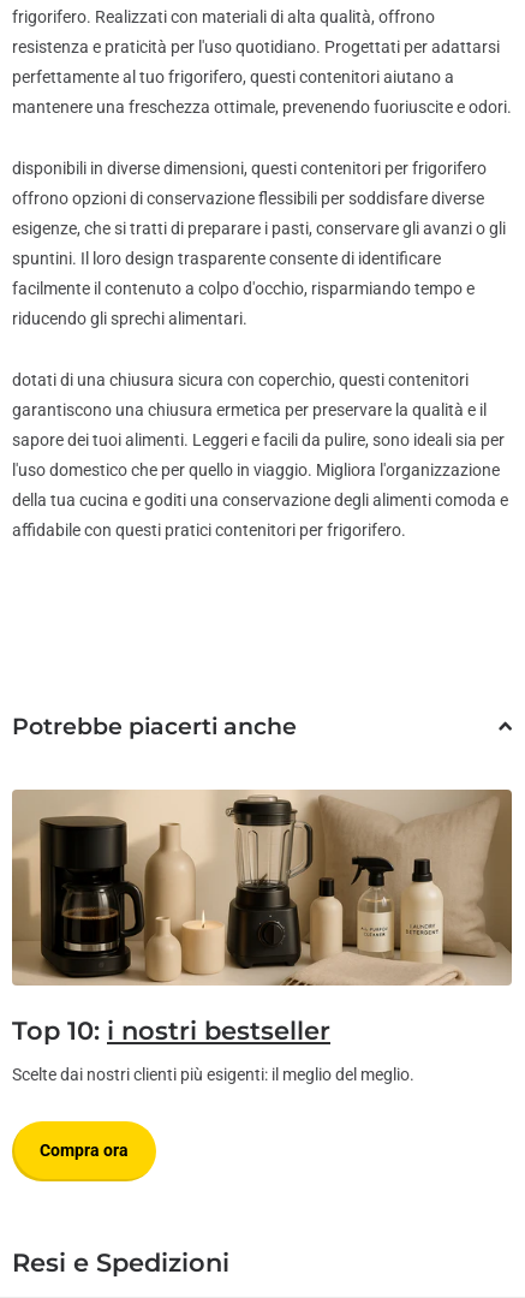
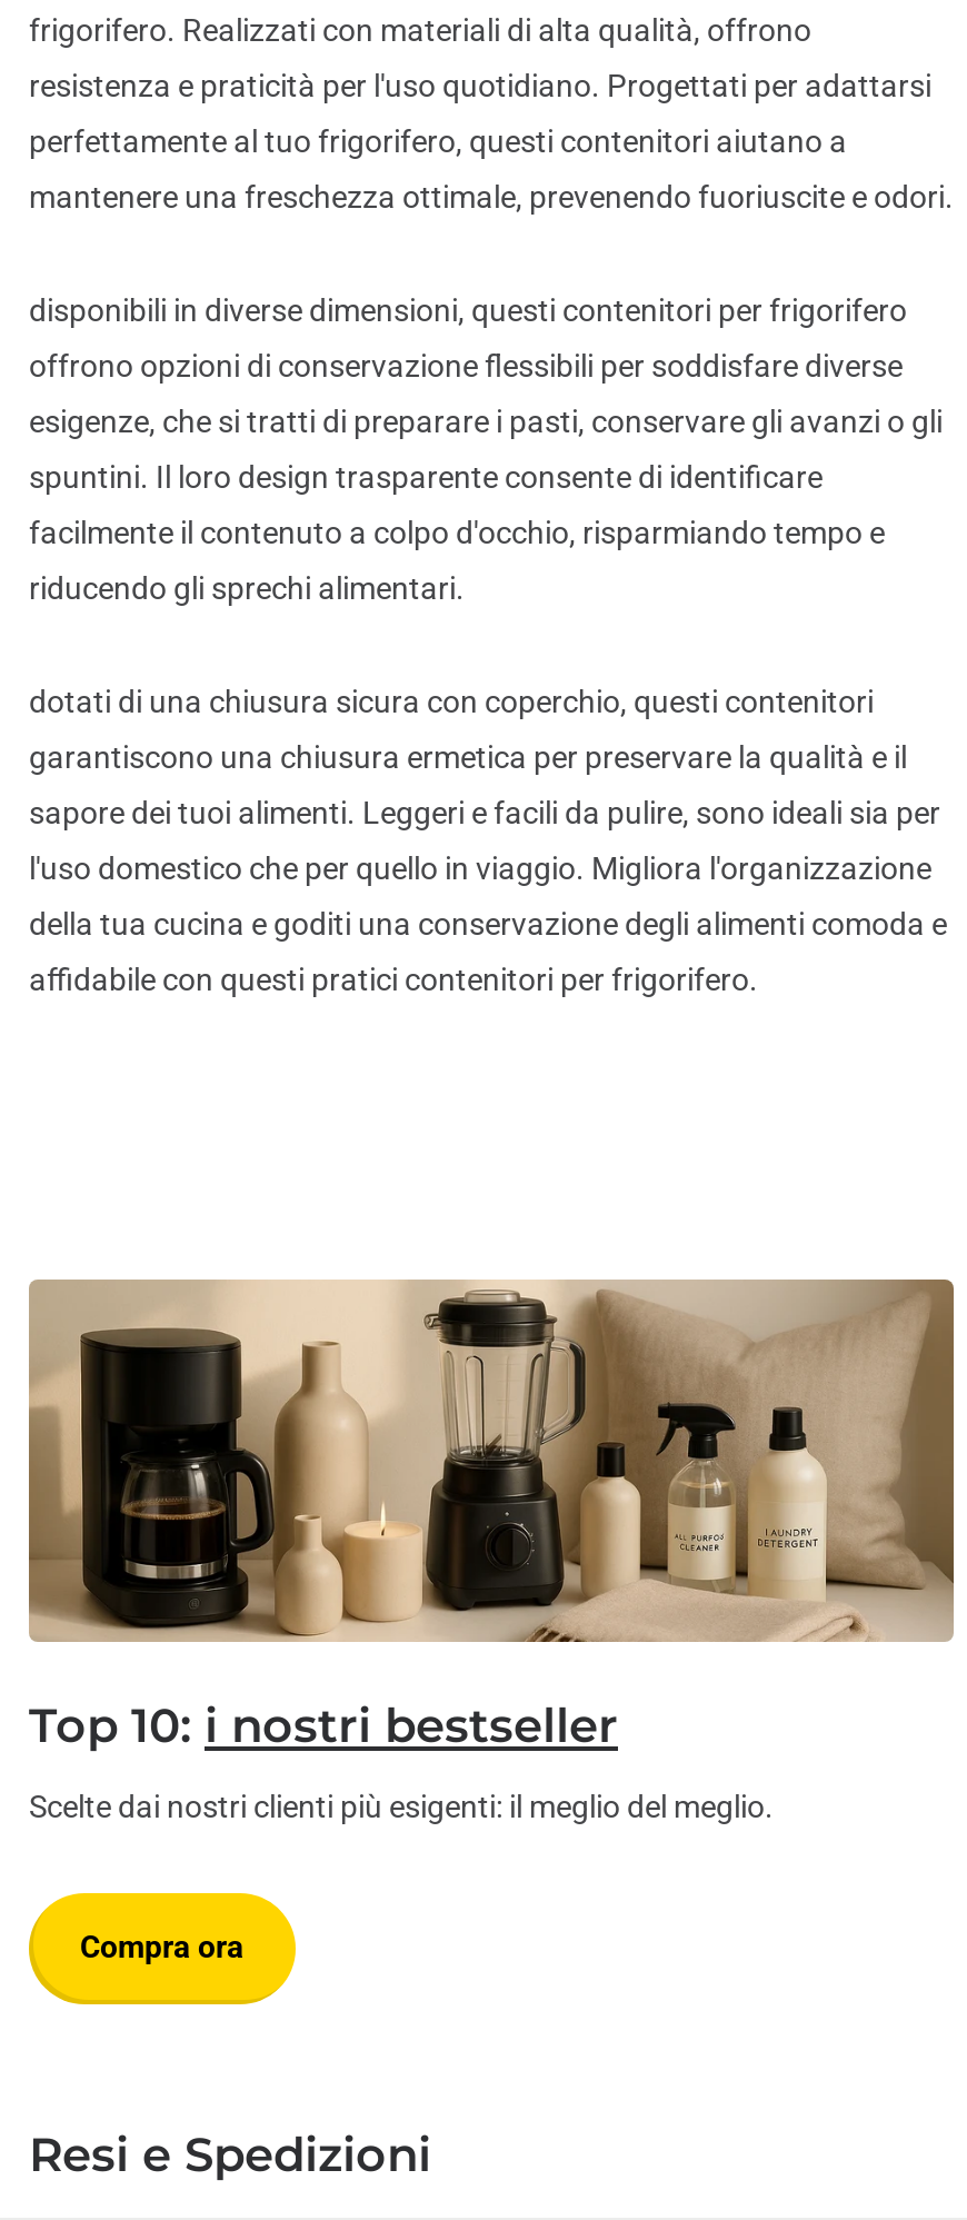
- Potrebbe piacerti anche
